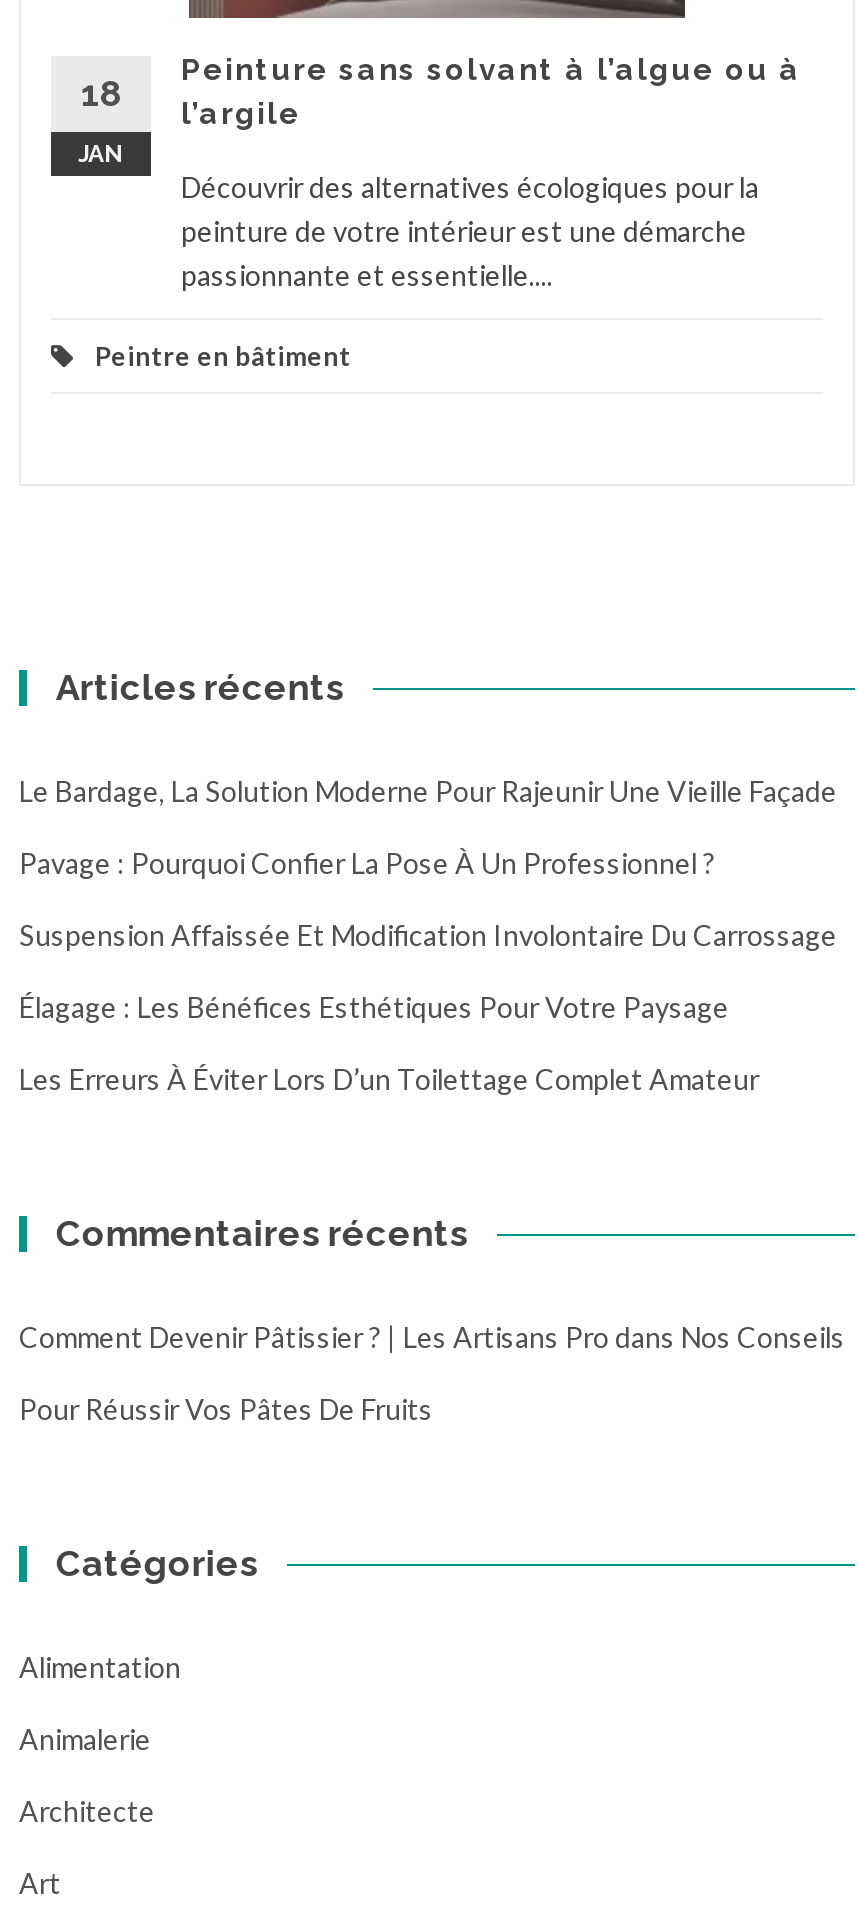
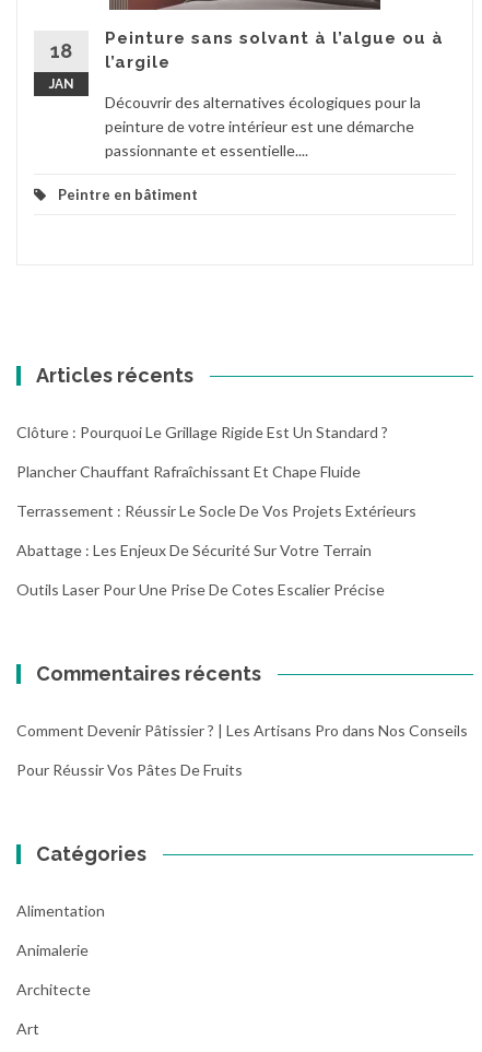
- Le Bardage, La Solution Moderne Pour Rajeunir Une Vieille Façade
+ Clôture : Pourquoi Le Grillage Rigide Est Un Standard ?

- Pavage : Pourquoi Confier La Pose À Un Professionnel ?
+ Plancher Chauffant Rafraîchissant Et Chape Fluide

- Suspension Affaissée Et Modification Involontaire Du Carrossage
+ Terrassement : Réussir Le Socle De Vos Projets Extérieurs

- Élagage : Les Bénéfices Esthétiques Pour Votre Paysage
+ Abattage : Les Enjeux De Sécurité Sur Votre Terrain

- Les Erreurs À Éviter Lors D’un Toilettage Complet Amateur
+ Outils Laser Pour Une Prise De Cotes Escalier Précise
